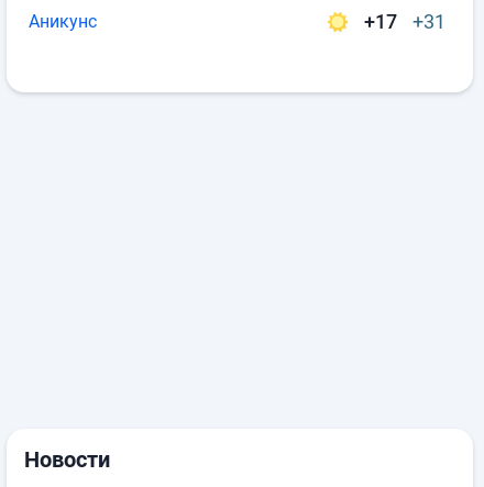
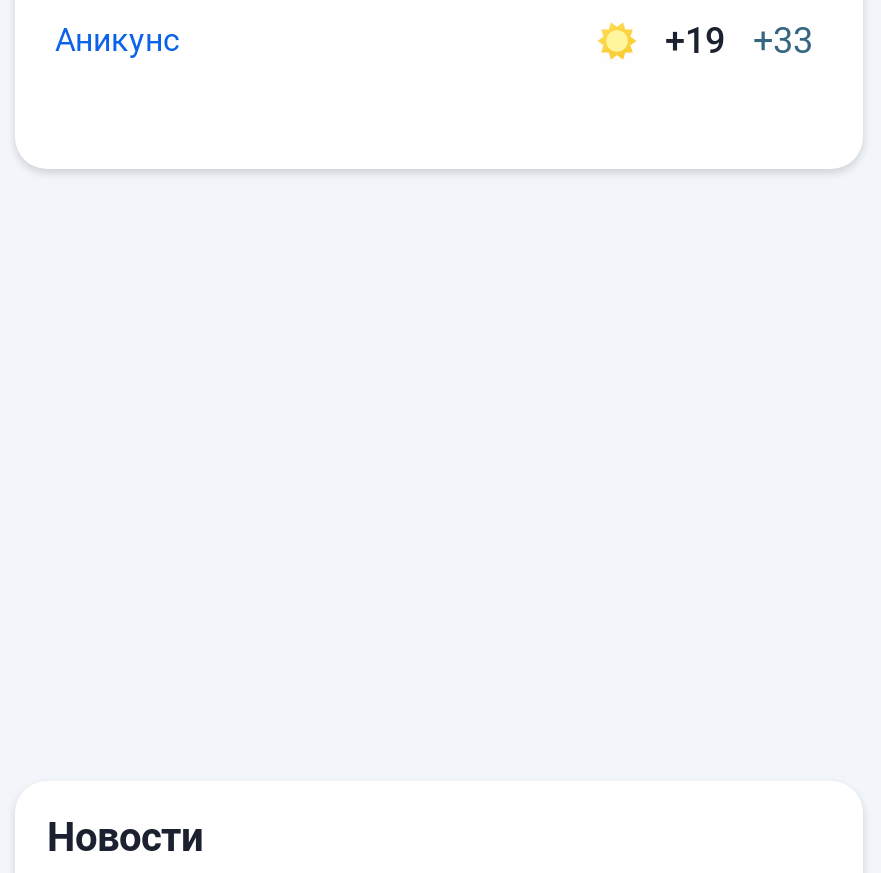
- +17
+ +19

- +31
+ +33
